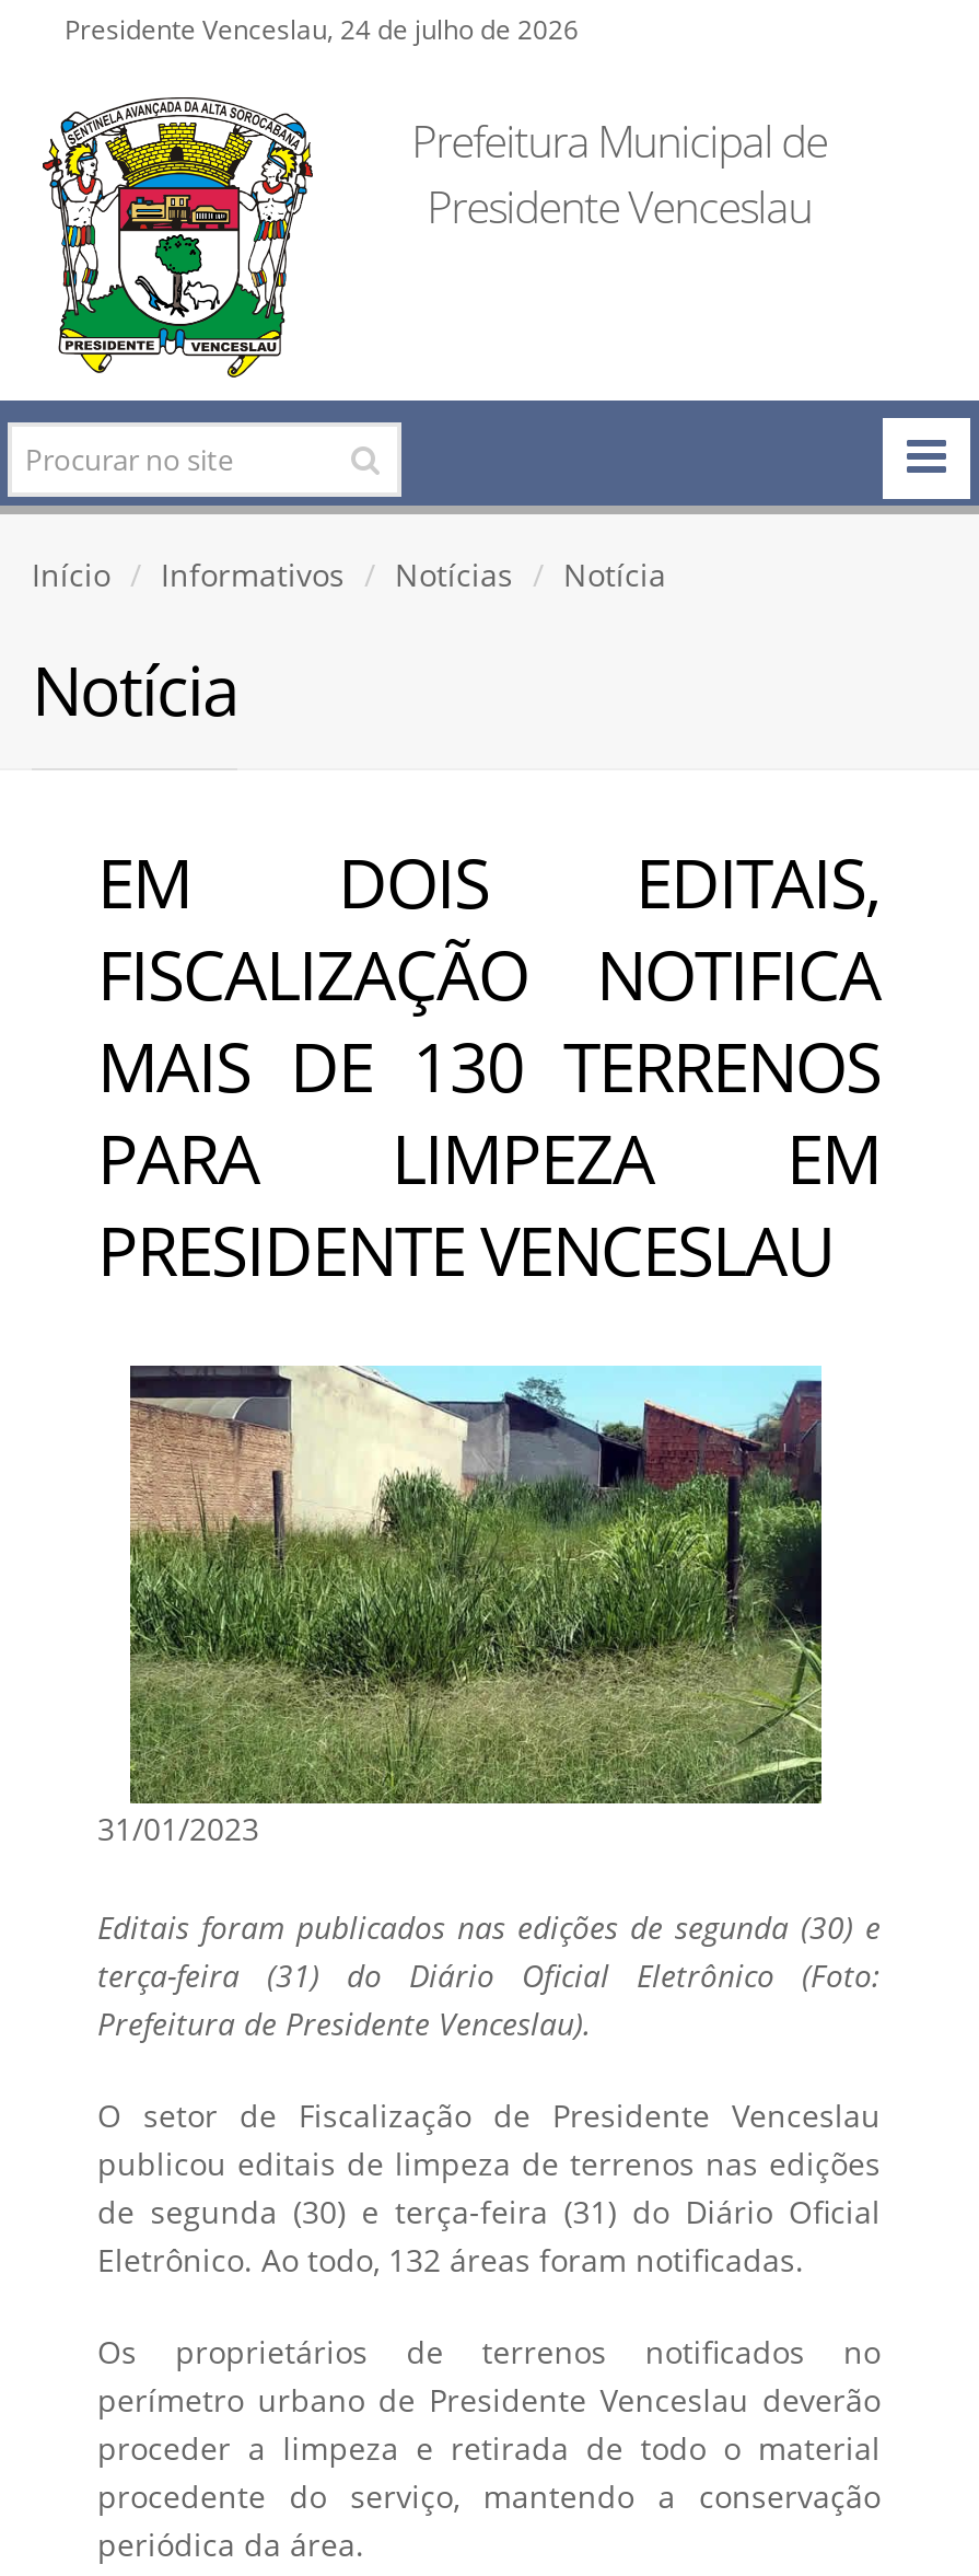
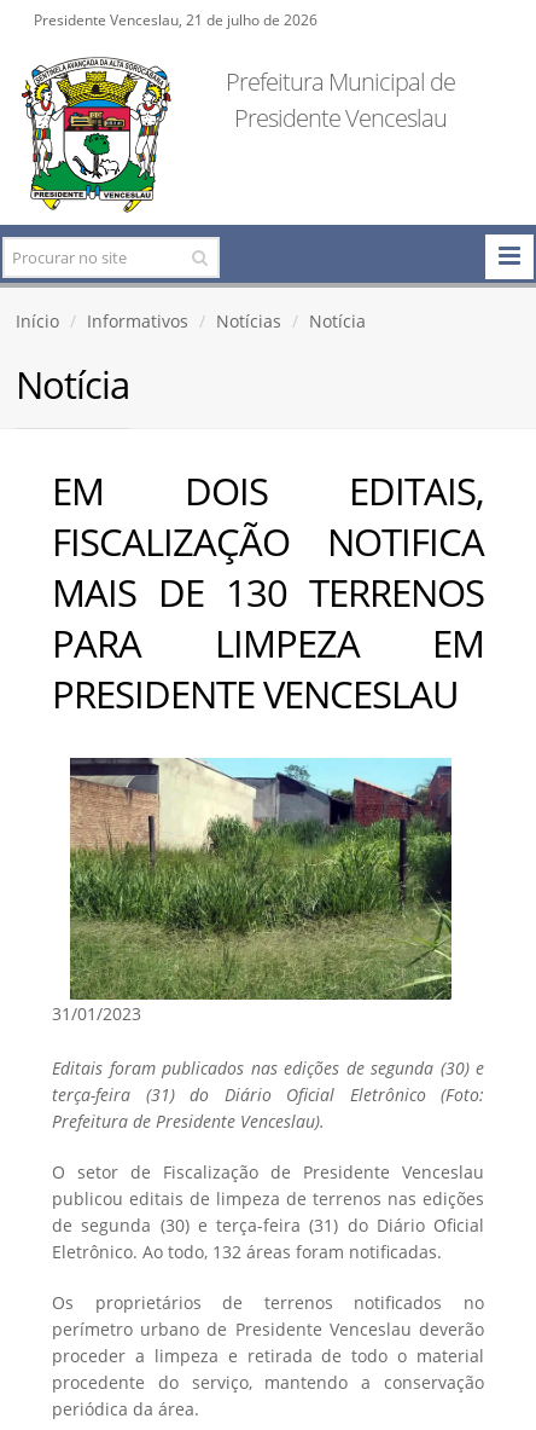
- Presidente Venceslau, 24 de julho de 2026
+ Presidente Venceslau, 21 de julho de 2026
